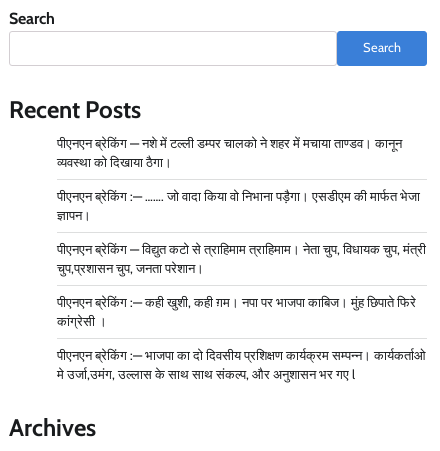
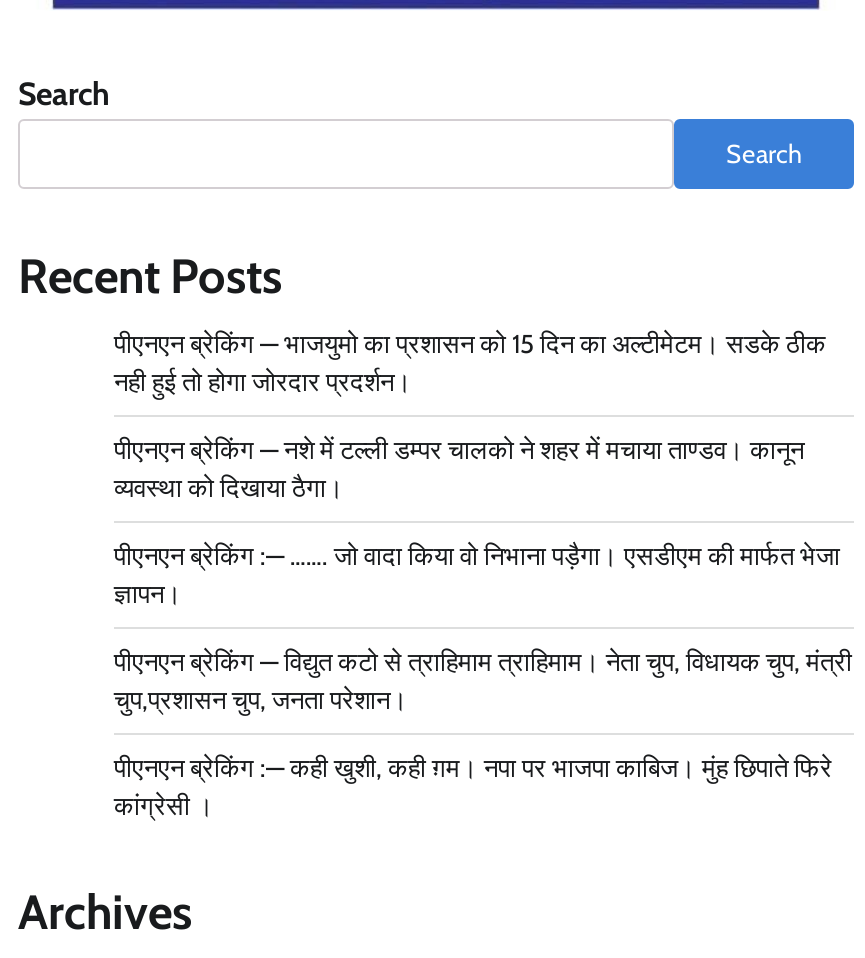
+ पीएनएन ब्रेकिंग — भाजयुमो का प्रशासन को 15 दिन का अल्टीमेटम। सडके ठीक
+ नही हुई तो होगा जोरदार प्रदर्शन।

moved down: पीएनएन ब्रेकिंग — नशे में टल्ली डम्पर चालको ने शहर में मचाया ताण्डव। कानून | व्यवस्था को दिखाया ठैगा। | पीएनएन ब्रेकिंग :— ……. जो वादा किया वो निभाना पड़ैगा। एसडीएम की मार्फत भेजा | ज्ञापन। | पीएनएन ब्रेकिंग — विद्युत कटो से त्राहिमाम त्राहिमाम। नेता चुप, विधायक चुप, मंत्री | चुप,प्रशासन चुप, जनता परेशान। | पीएनएन ब्रेकिंग :— कही खुशी, कही ग़म। नपा पर भाजपा काबिज। मुंह छिपाते फिरे | कांग्रेसी ।

- पीएनएन ब्रेकिंग :— भाजपा का दो दिवसीय प्रशिक्षण कार्यक्रम सम्पन्न। कार्यकर्ताओ
- मे उर्जा,उमंग, उल्लास के साथ साथ संकल्प, और अनुशासन भर गए l
